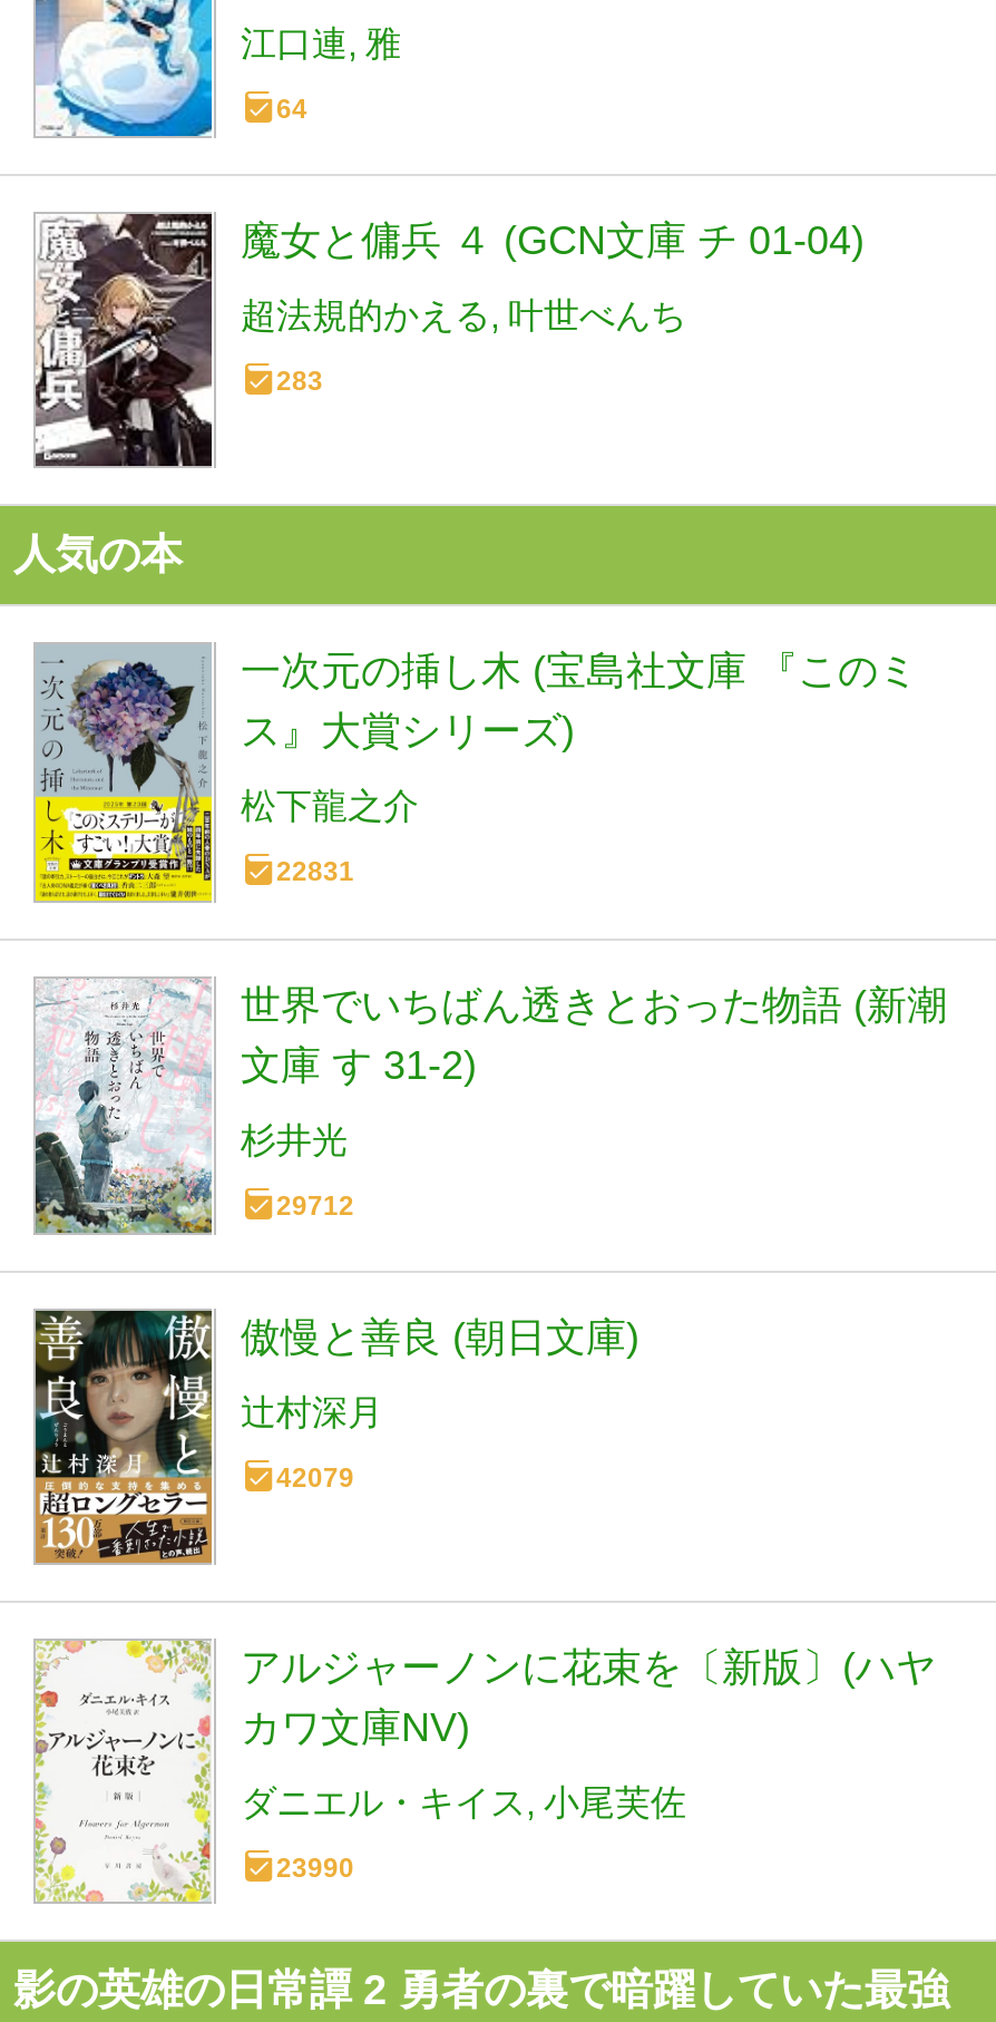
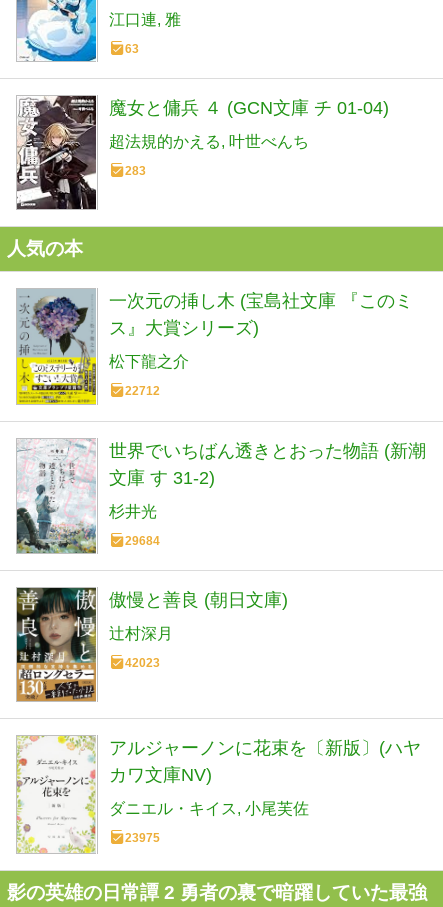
- 64
+ 63

- 22831
+ 22712

- 29712
+ 29684

- 42079
+ 42023

- 23990
+ 23975
